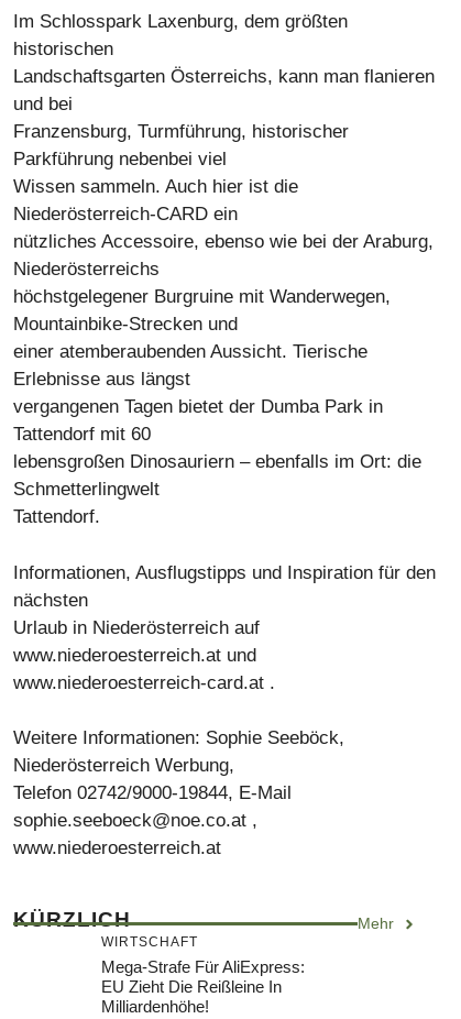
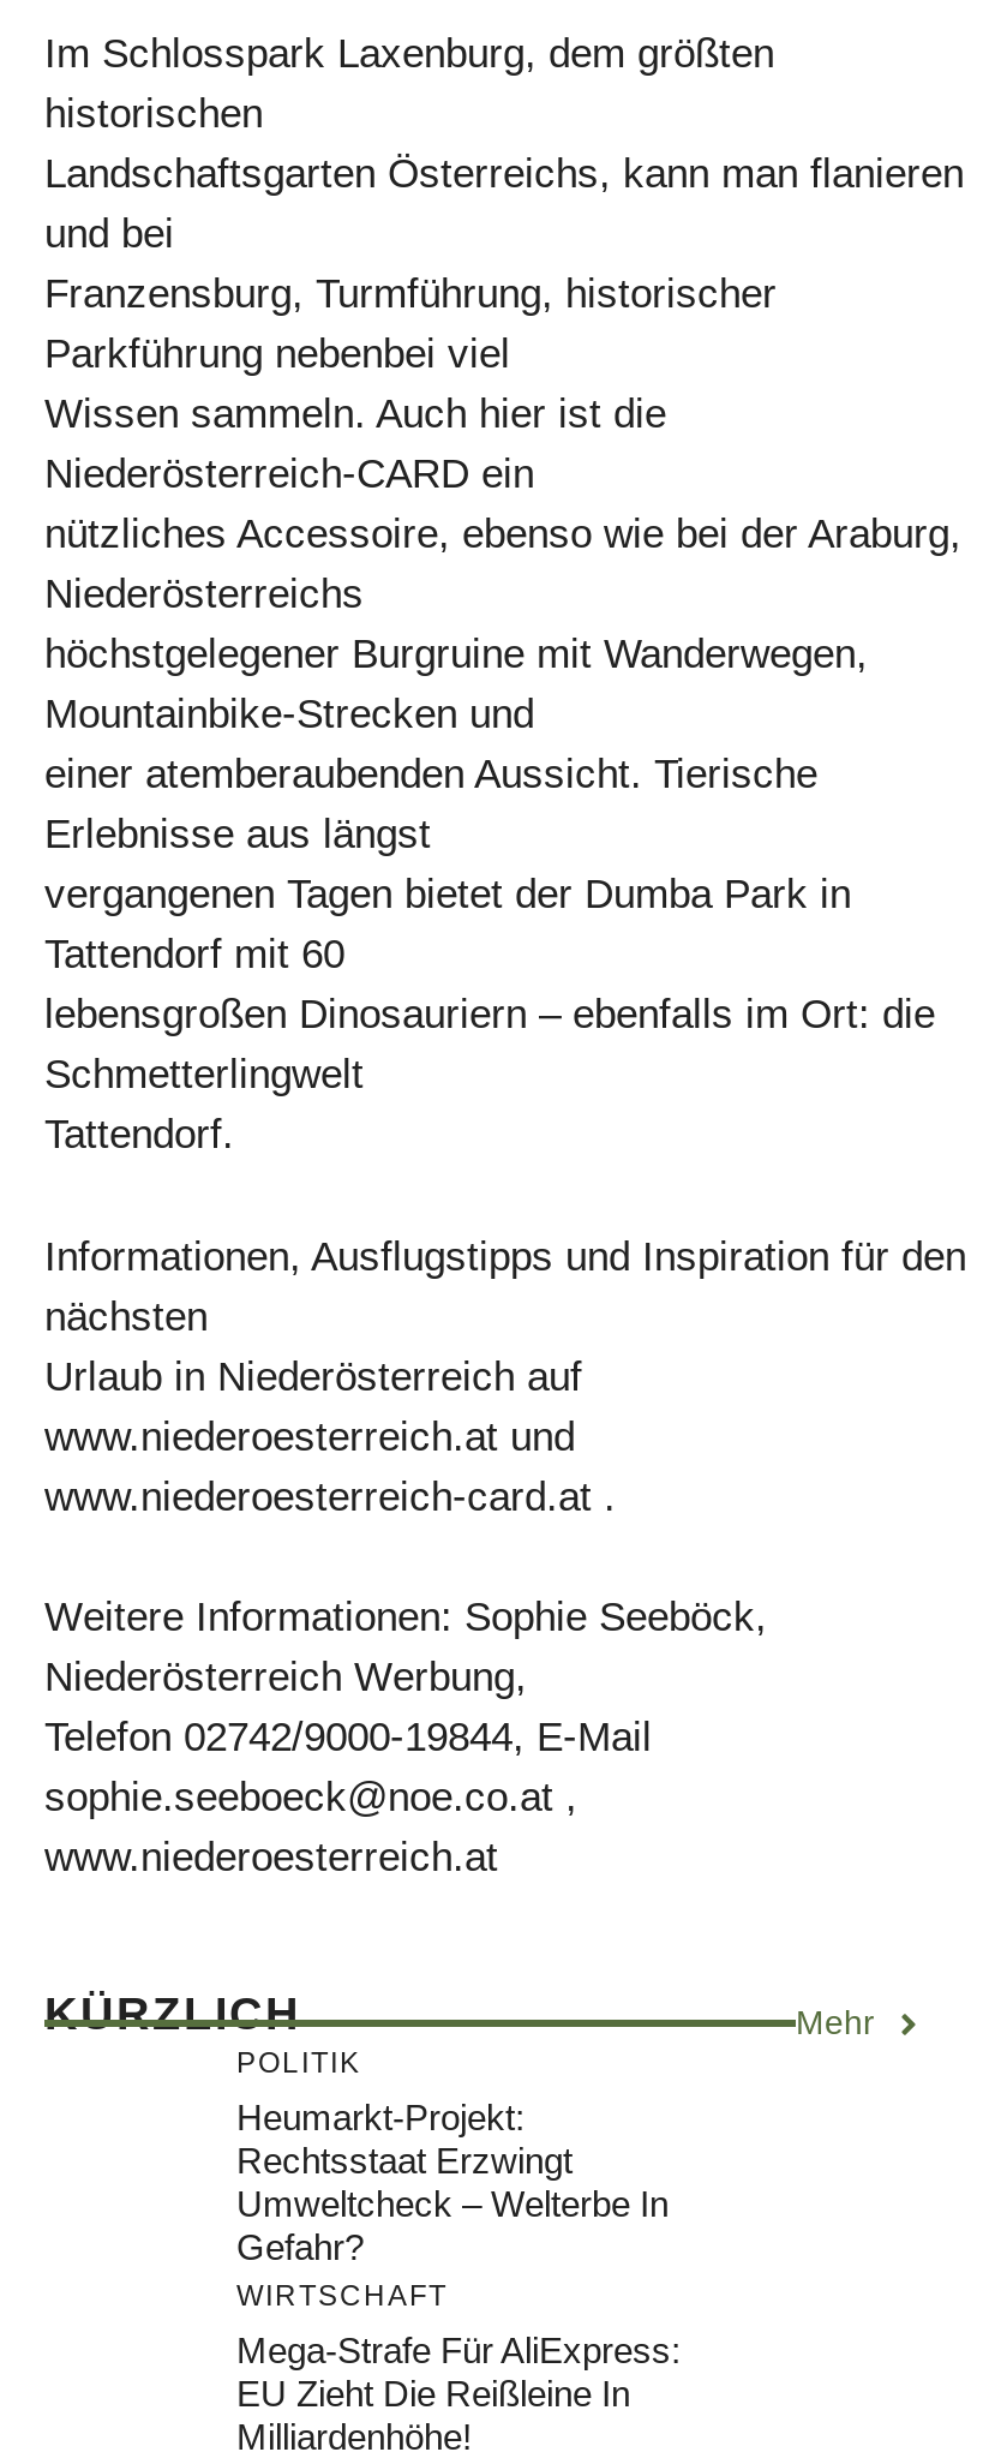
+ POLITIK
+ Heumarkt-Projekt:
+ Rechtsstaat Erzwingt
+ Umweltcheck – Welterbe In
+ Gefahr?
